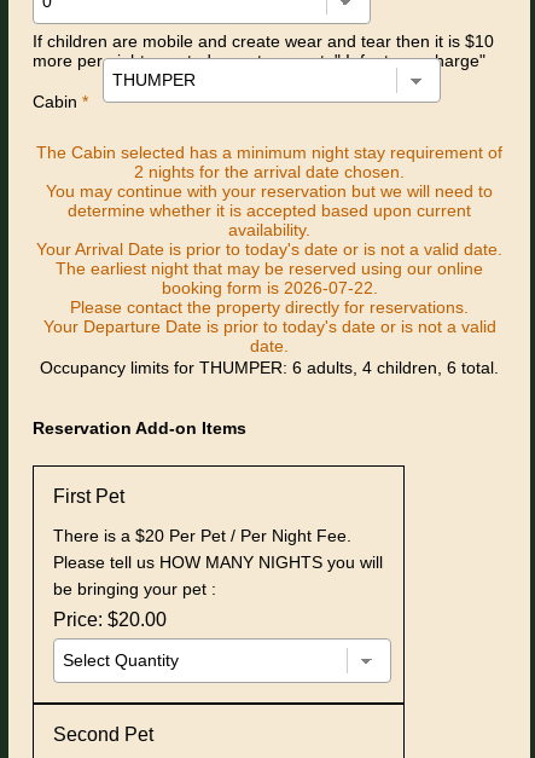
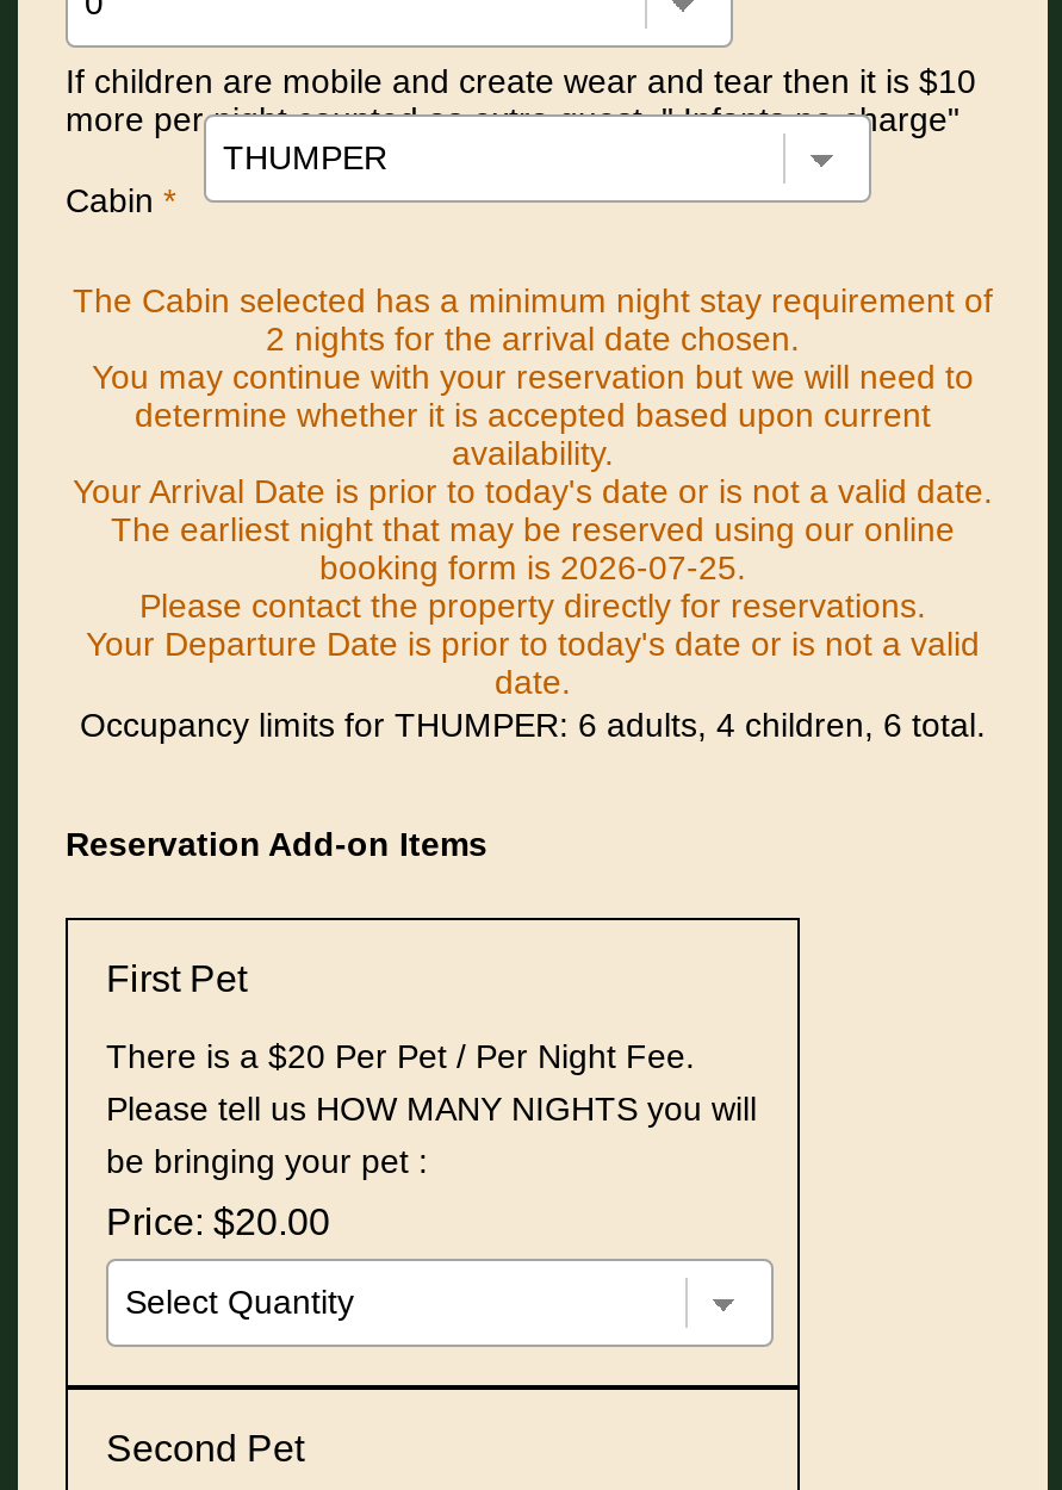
- booking form is 2026-07-22.
+ booking form is 2026-07-25.
